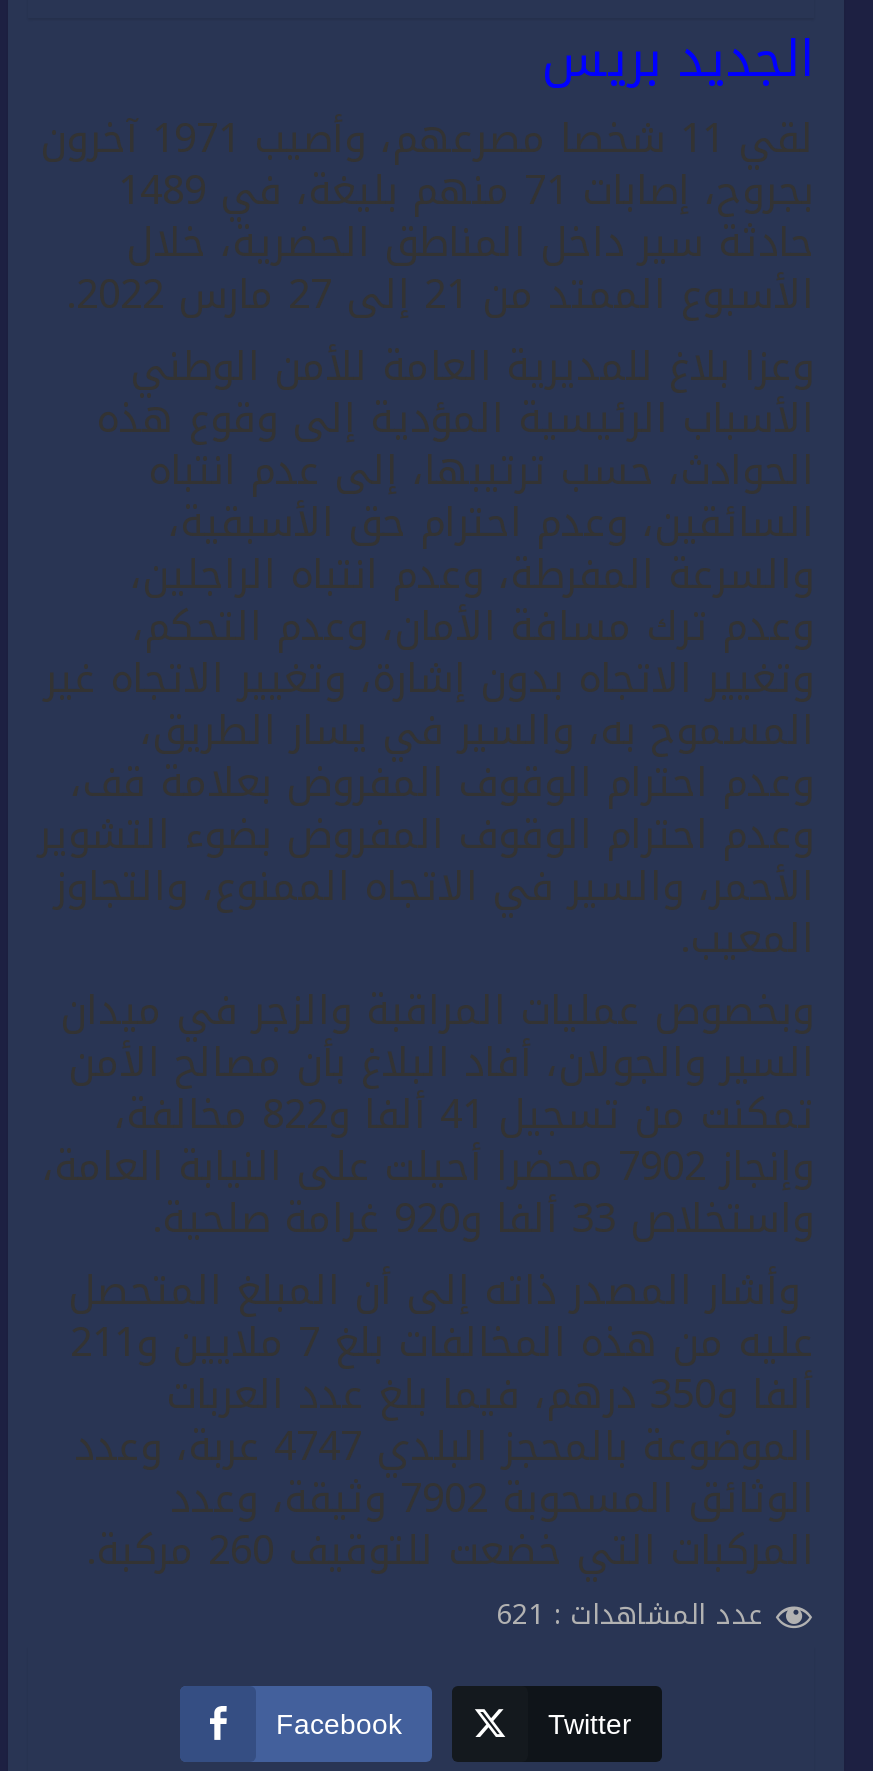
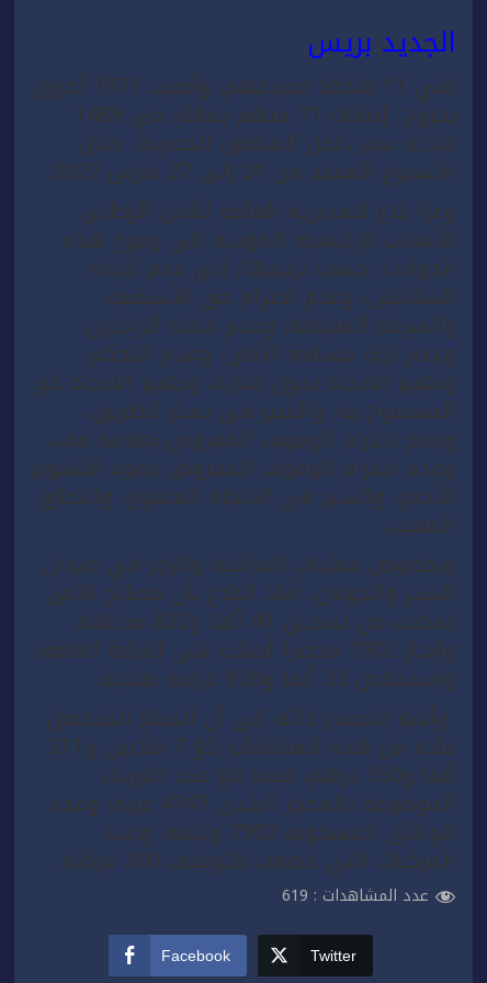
- عدد المشاهدات : 621
+ عدد المشاهدات : 619
